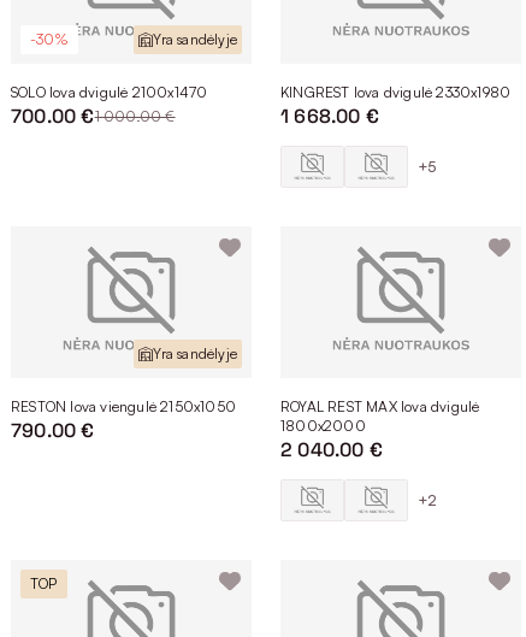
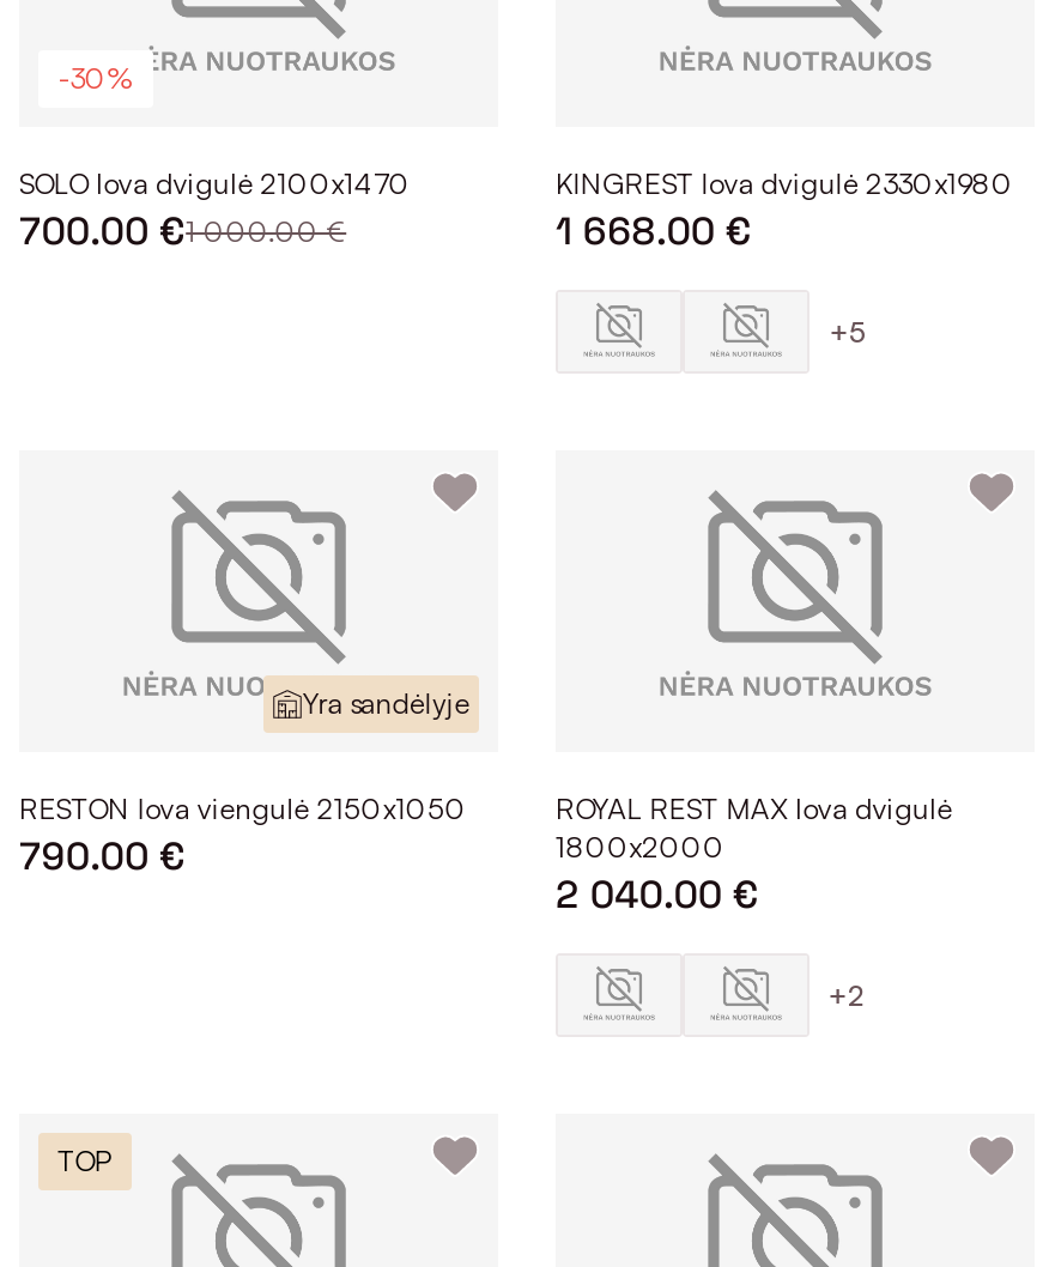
- Yra sandėlyje
